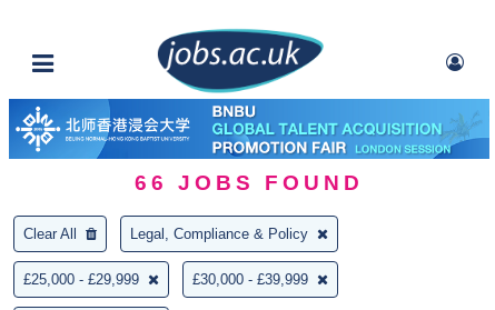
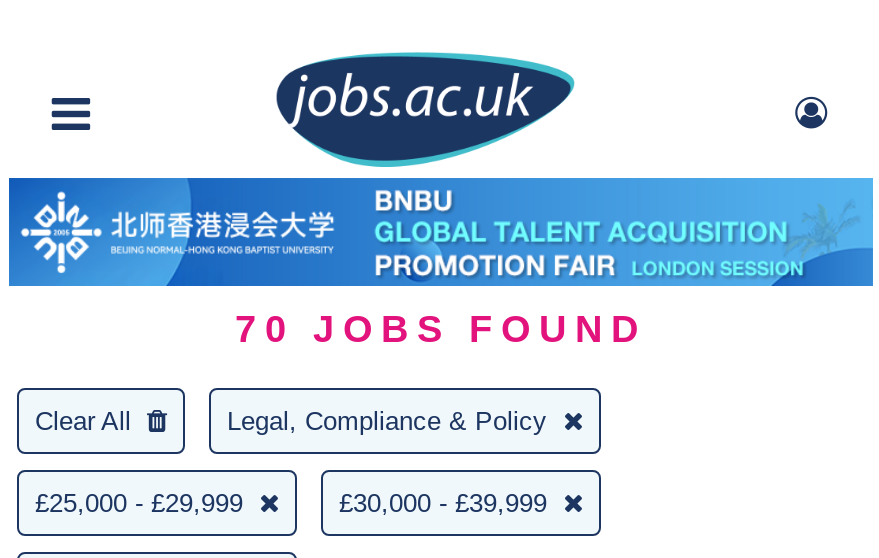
- 66 JOBS FOUND
+ 70 JOBS FOUND
